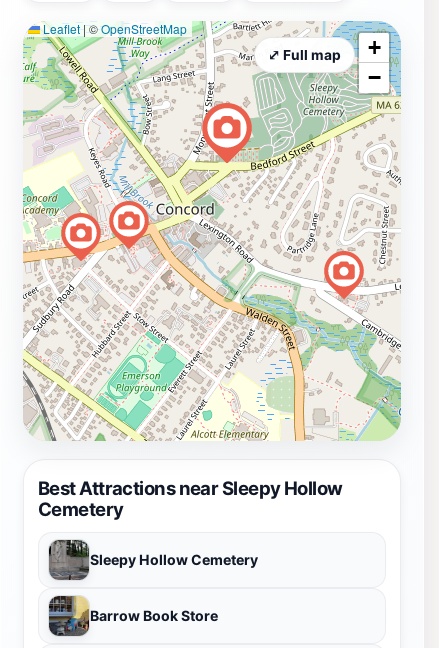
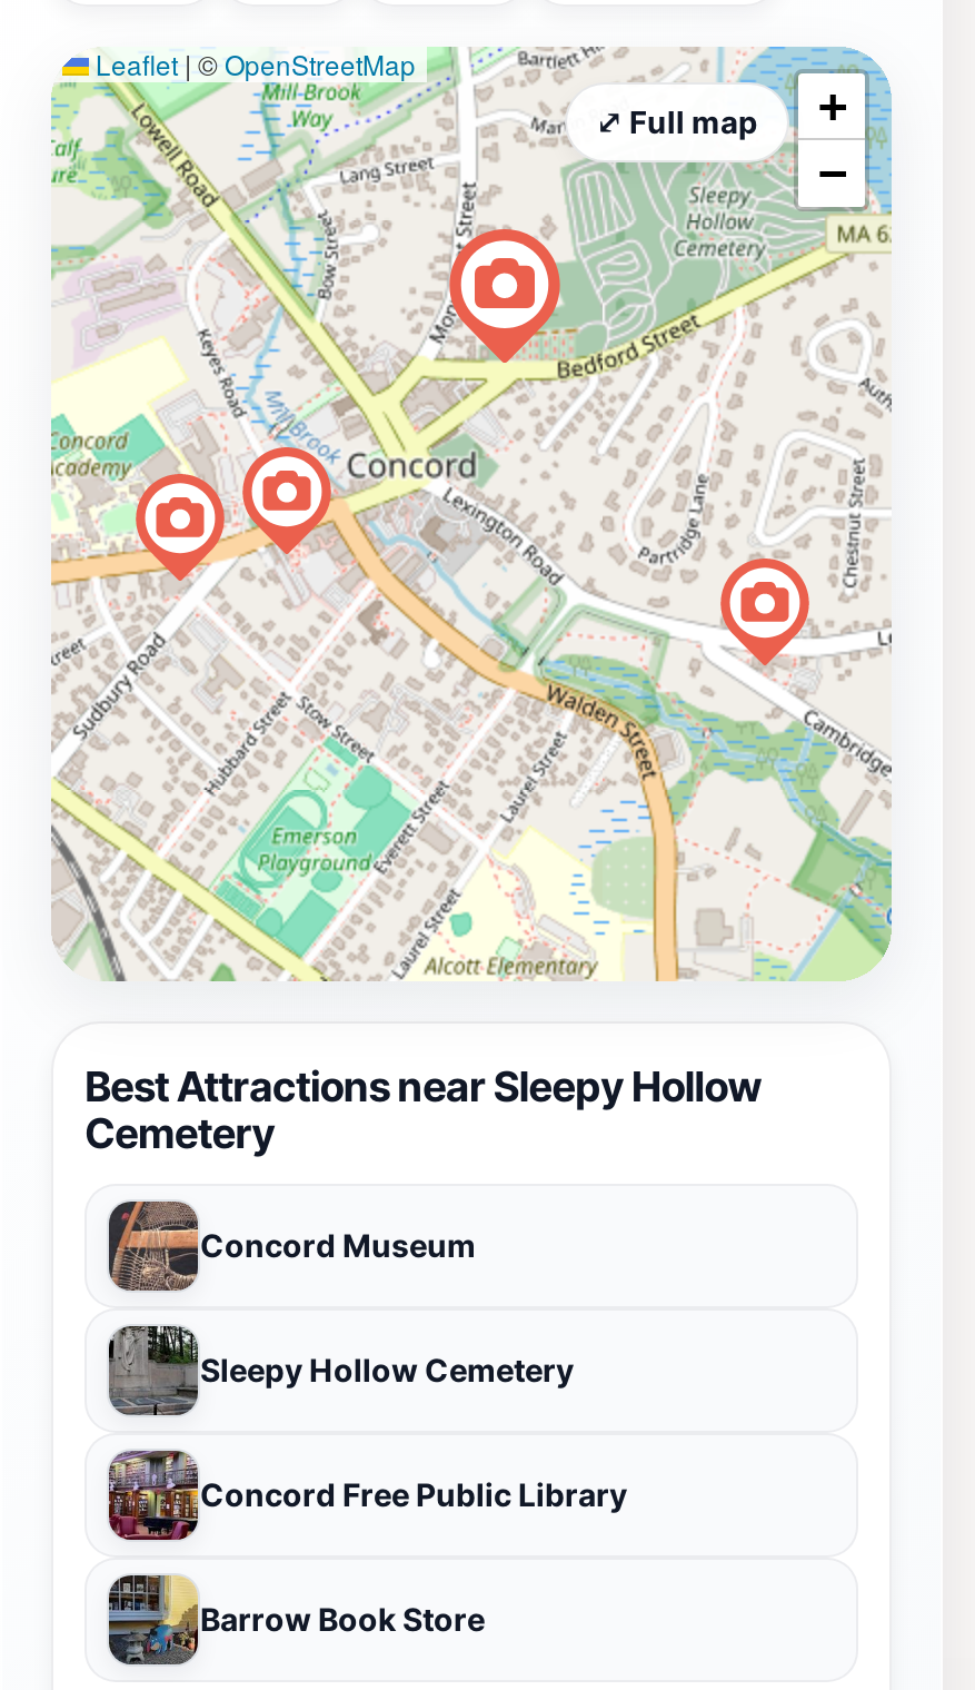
+ [image]
+ Concord Museum

+ [image]
+ Concord Free Public Library
